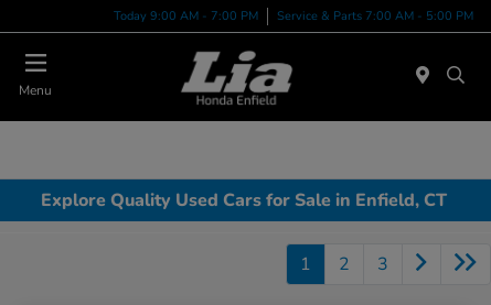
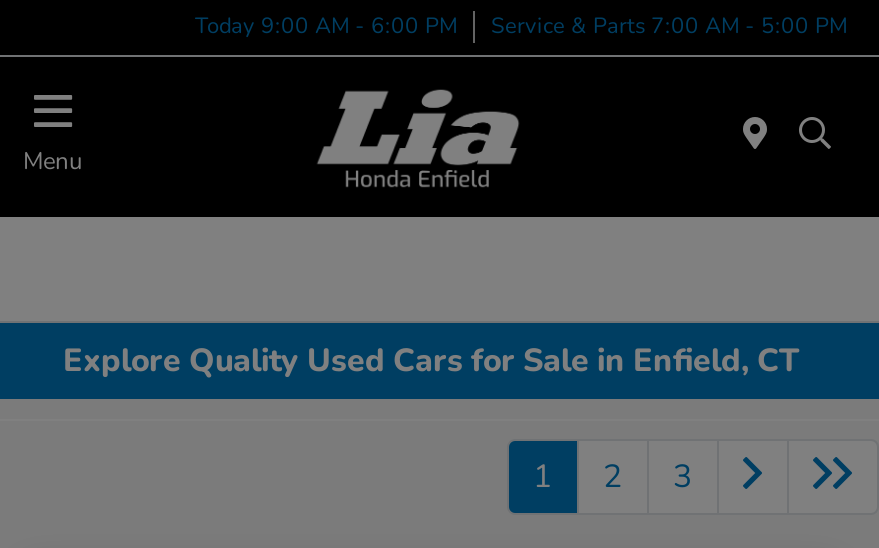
- Today 9:00 AM - 7:00 PM Service & Parts 7:00 AM - 5:00 PM
+ Today 9:00 AM - 6:00 PM Service & Parts 7:00 AM - 5:00 PM
